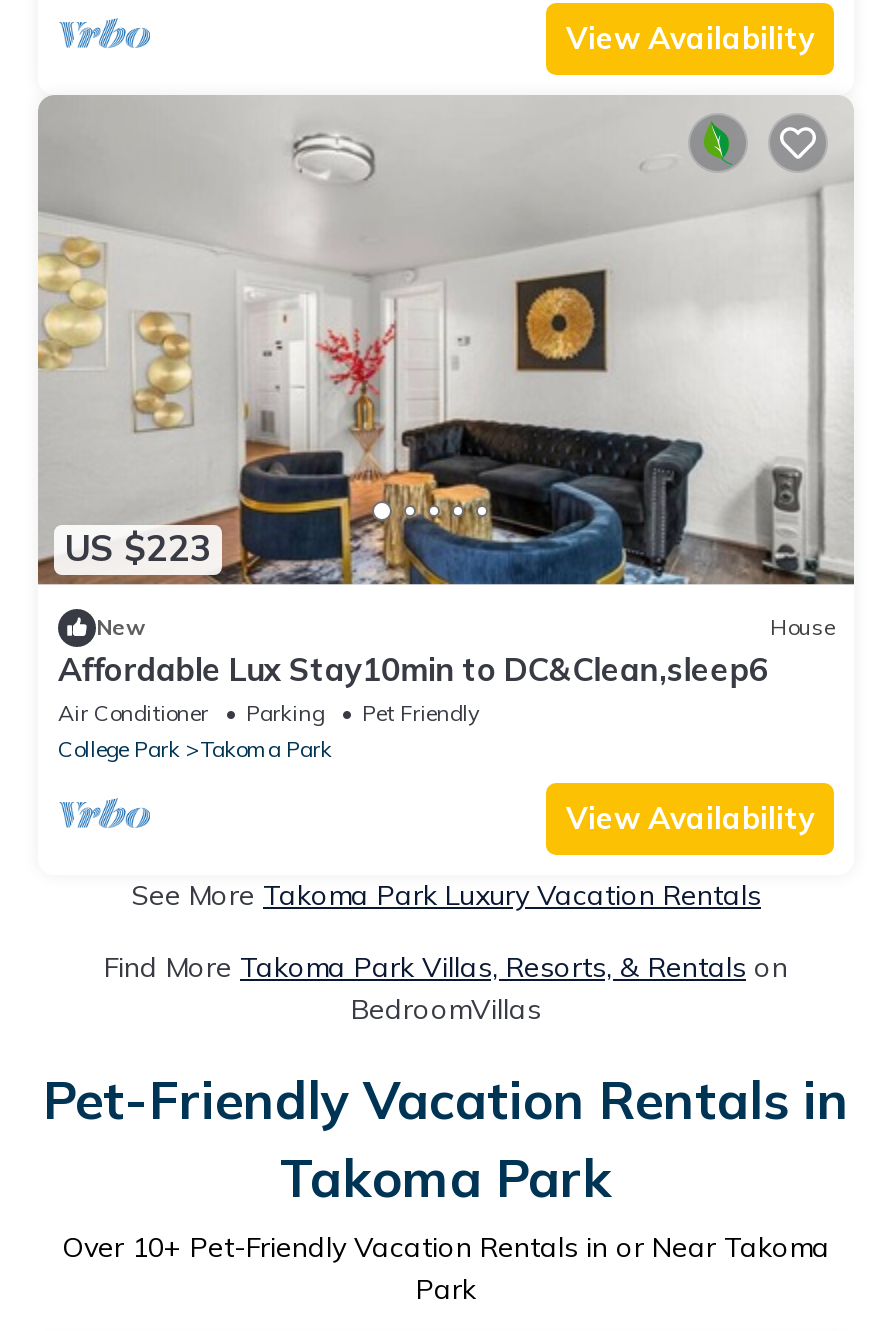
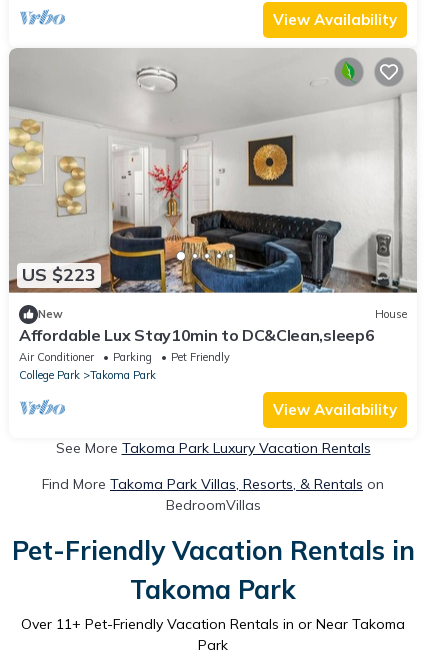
- Over 10+ Pet-Friendly Vacation Rentals in or Near Takoma
+ Over 11+ Pet-Friendly Vacation Rentals in or Near Takoma
